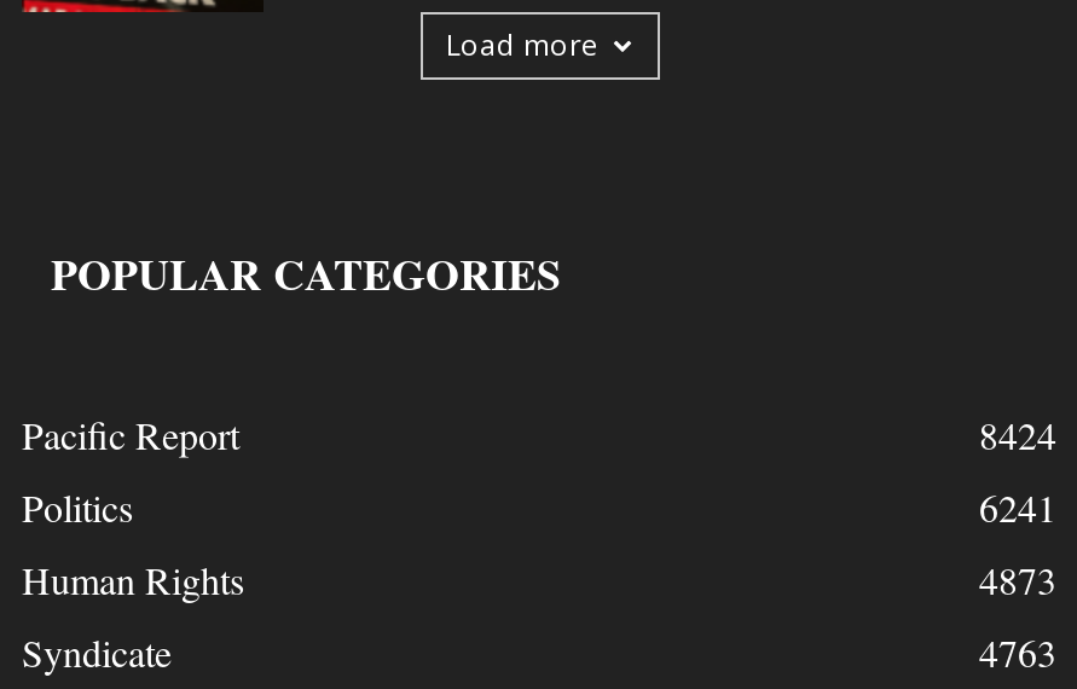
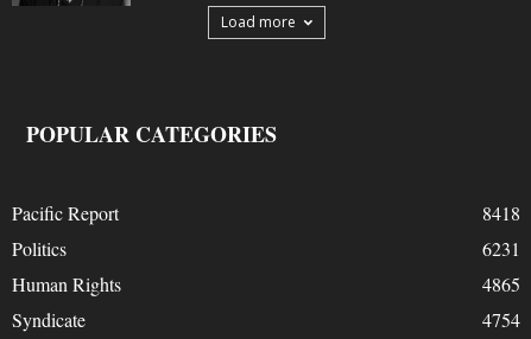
- 8424
+ 8418

- 6241
+ 6231

- 4873
+ 4865

- 4763
+ 4754
